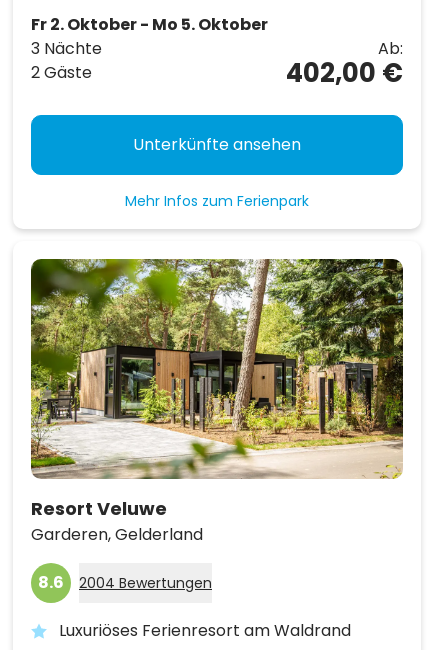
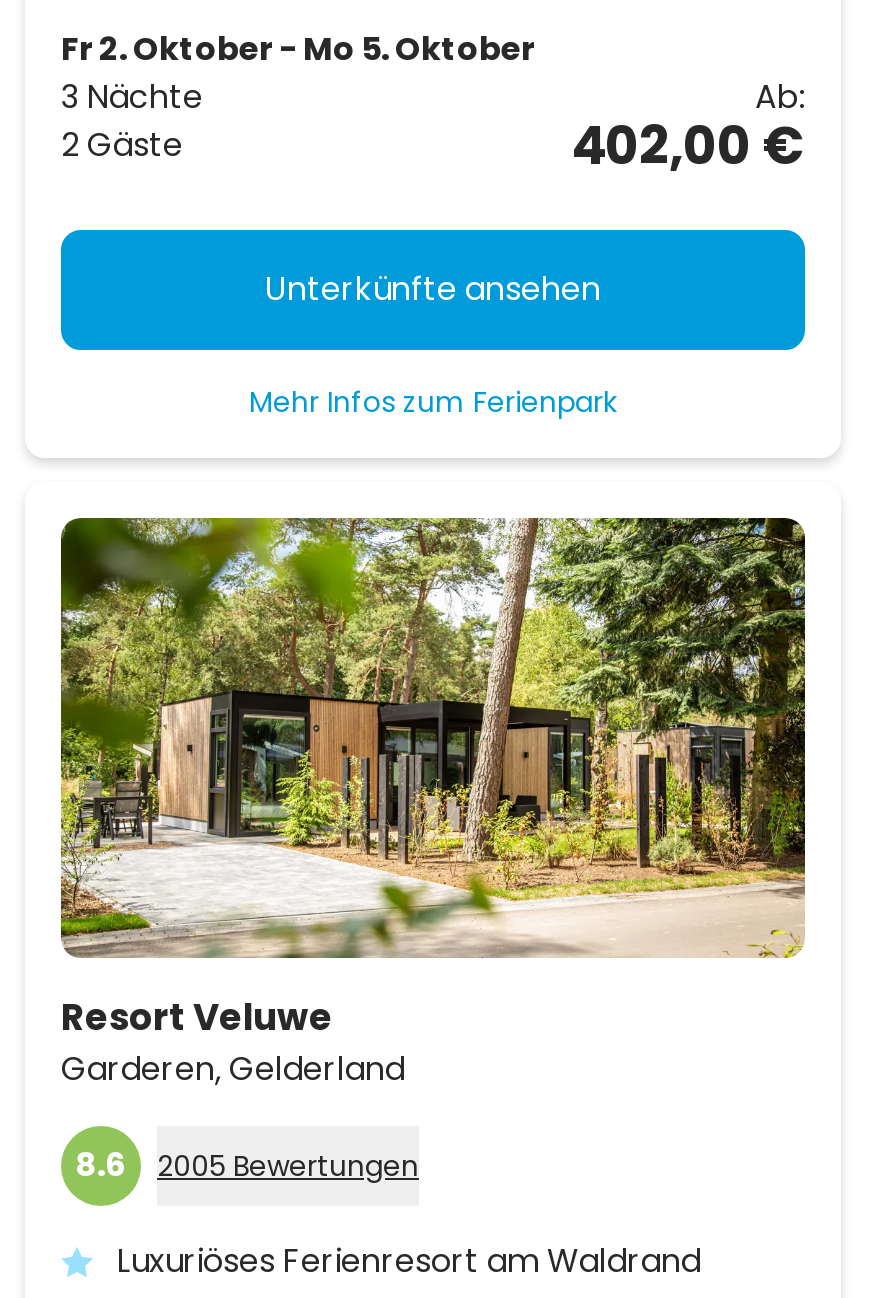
- 8.6 2004 Bewertungen
+ 8.6 2005 Bewertungen
